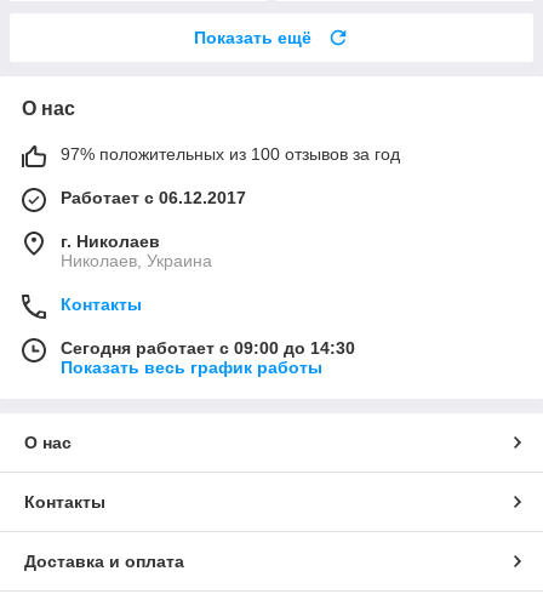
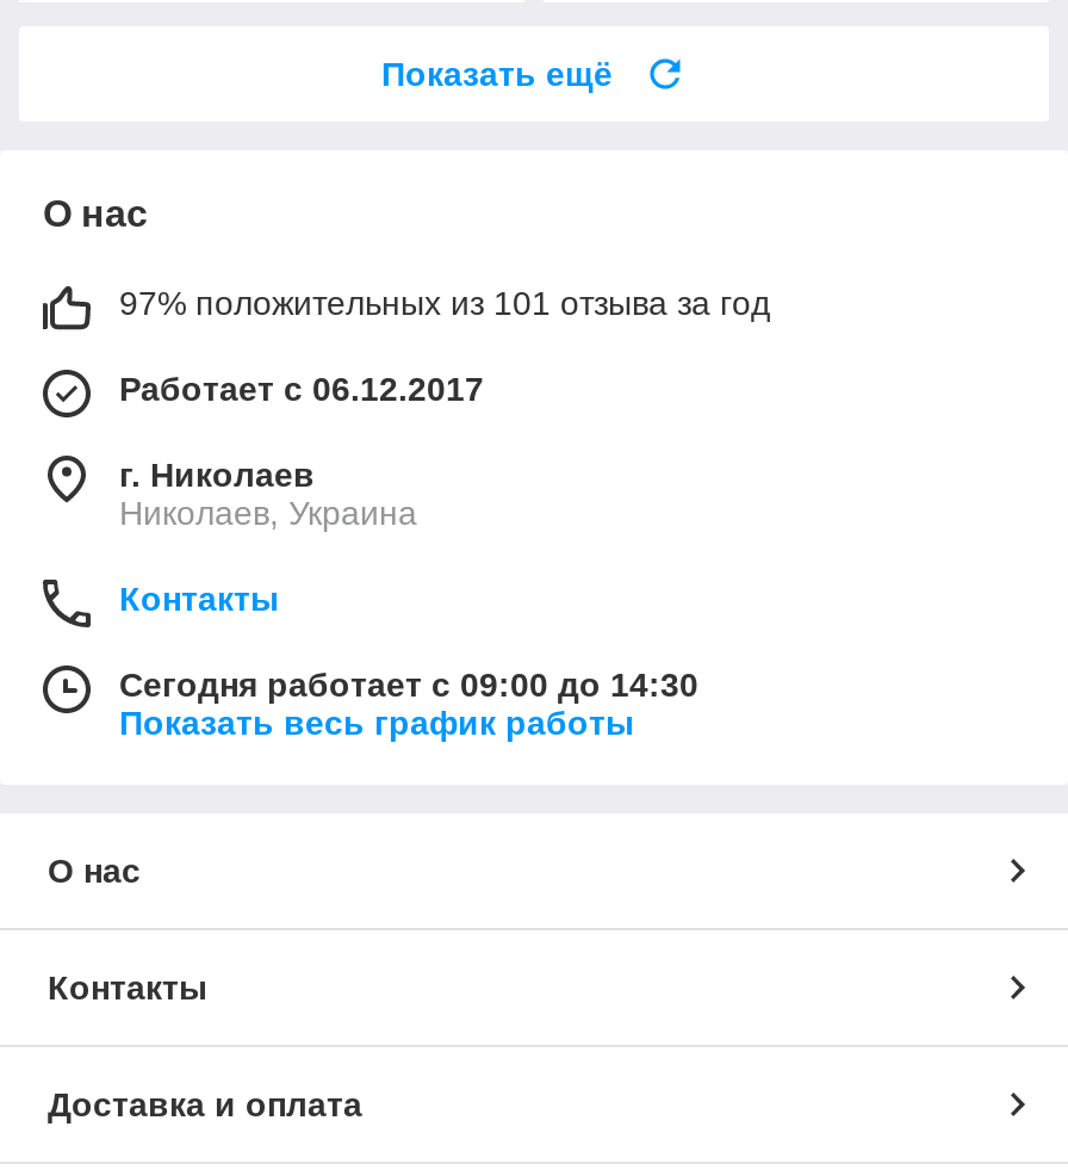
- 97% положительных из 100 отзывов за год
+ 97% положительных из 101 отзыва за год
